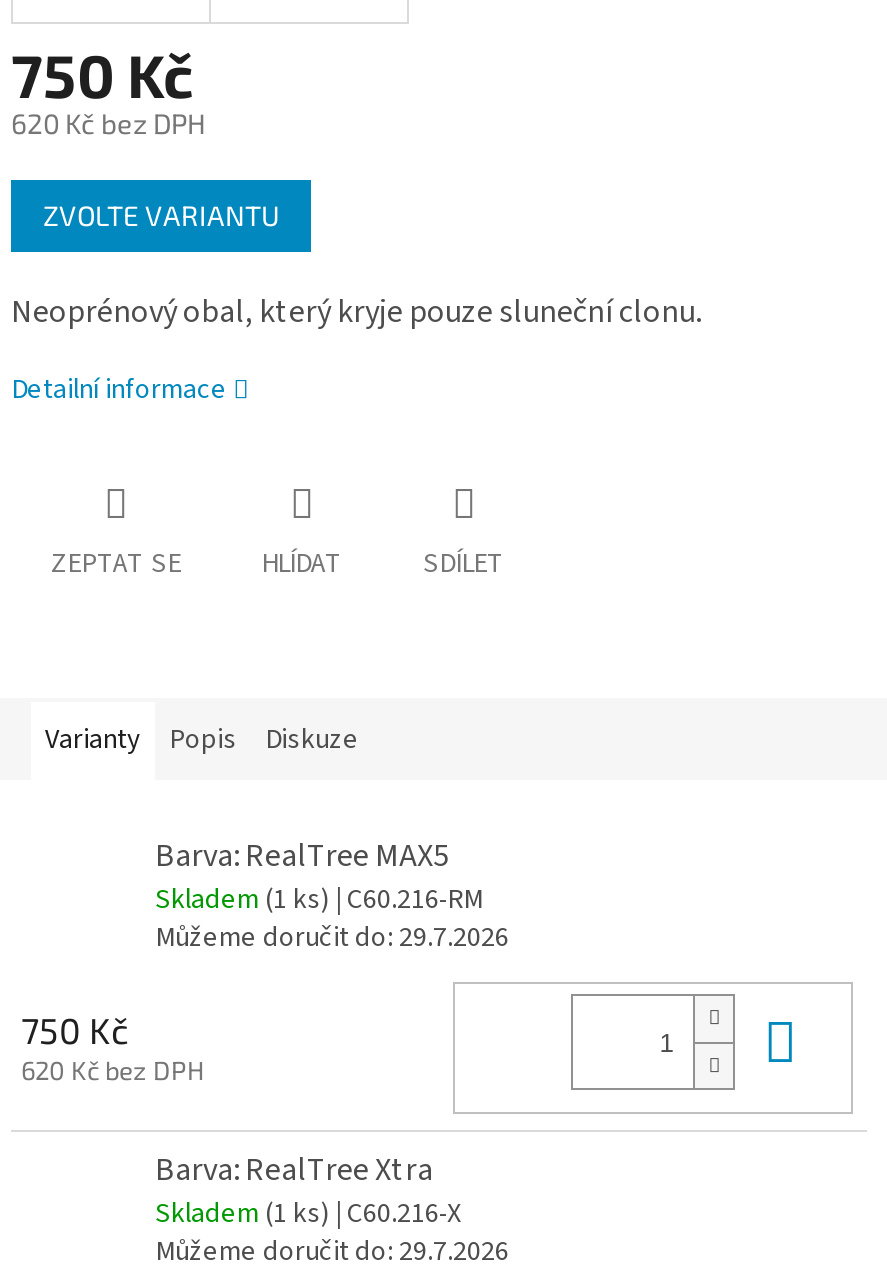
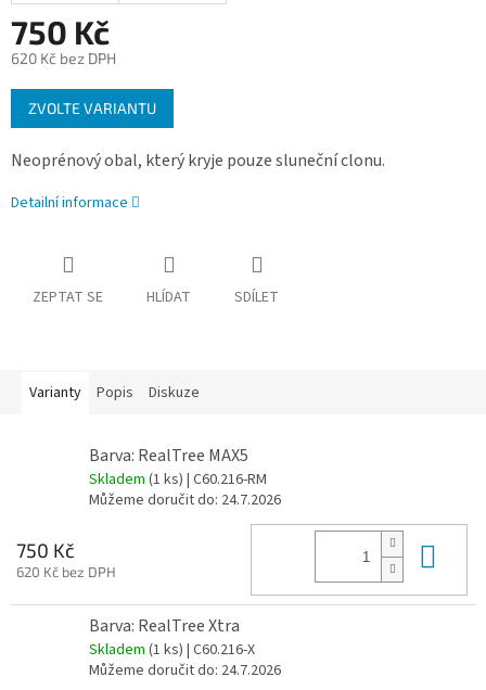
- Můžeme doručit do: 29.7.2026
+ Můžeme doručit do: 24.7.2026

- Můžeme doručit do: 29.7.2026
+ Můžeme doručit do: 24.7.2026
